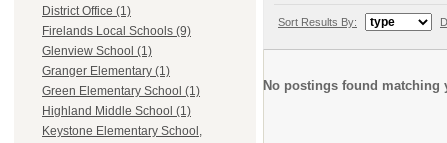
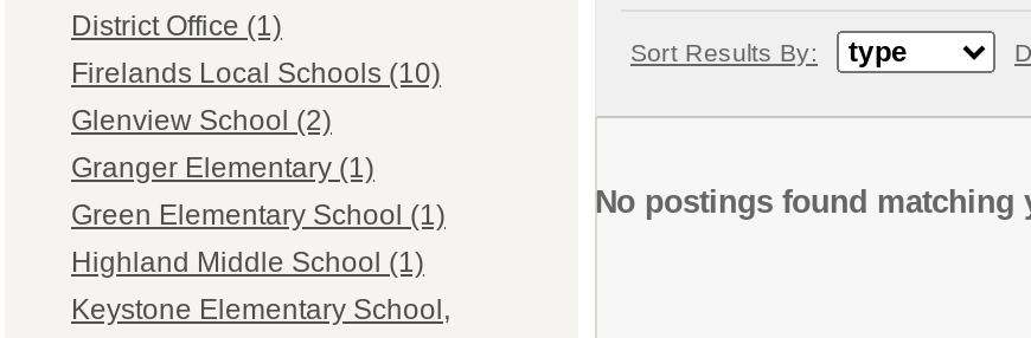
- Firelands Local Schools (9)
+ Firelands Local Schools (10)

- Glenview School (1)
+ Glenview School (2)
